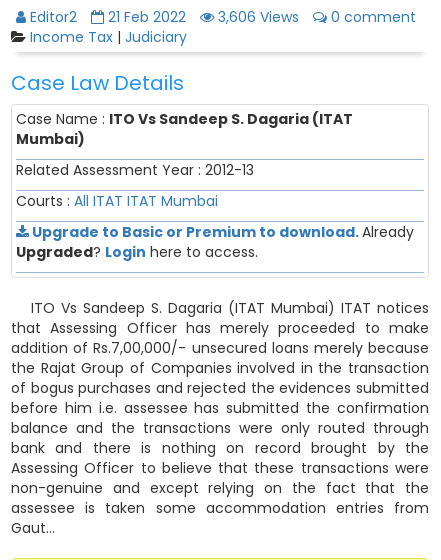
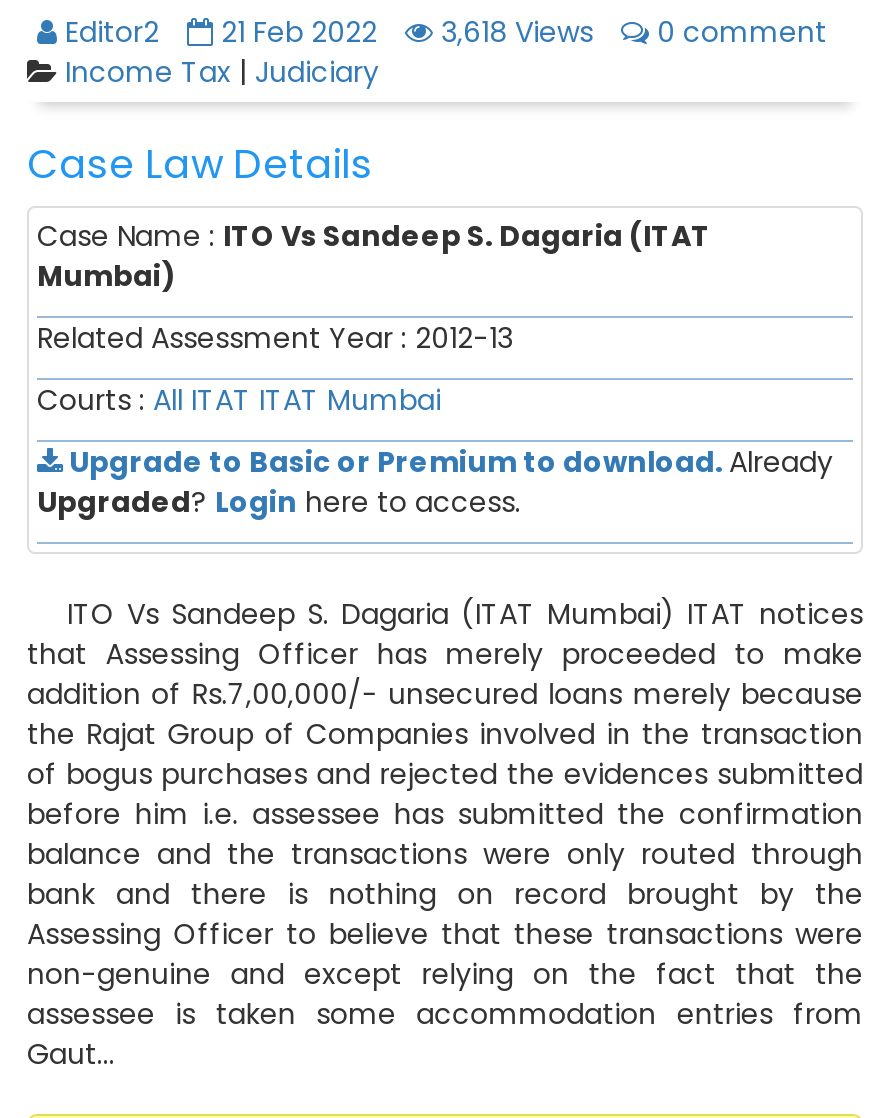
- Editor2 21 Feb 2022 3,606 Views 0 comment
+ Editor2 21 Feb 2022 3,618 Views 0 comment
